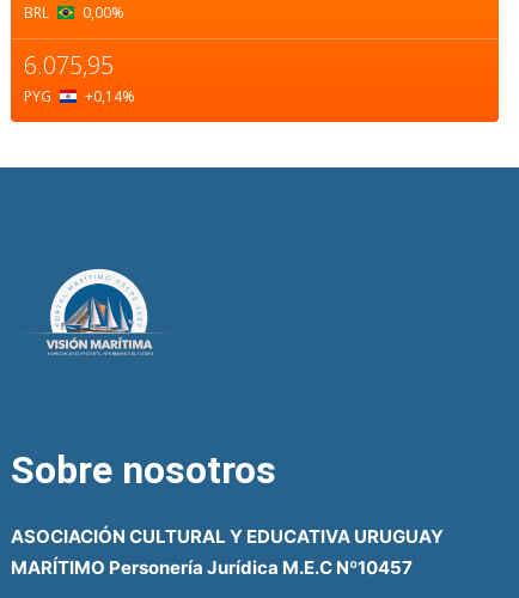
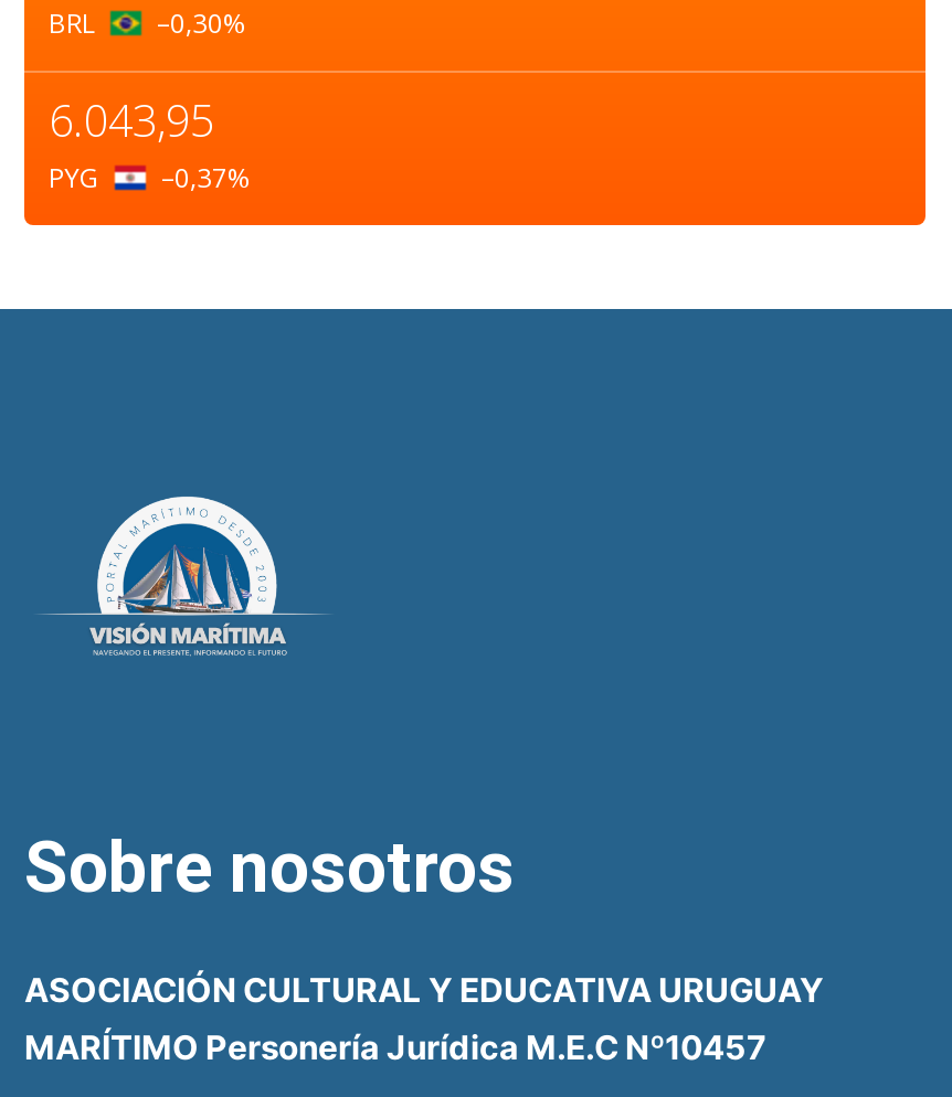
- BRL 0,00%
+ BRL –0,30%

- 6.075,95
+ 6.043,95

- PYG +0,14%
+ PYG –0,37%
